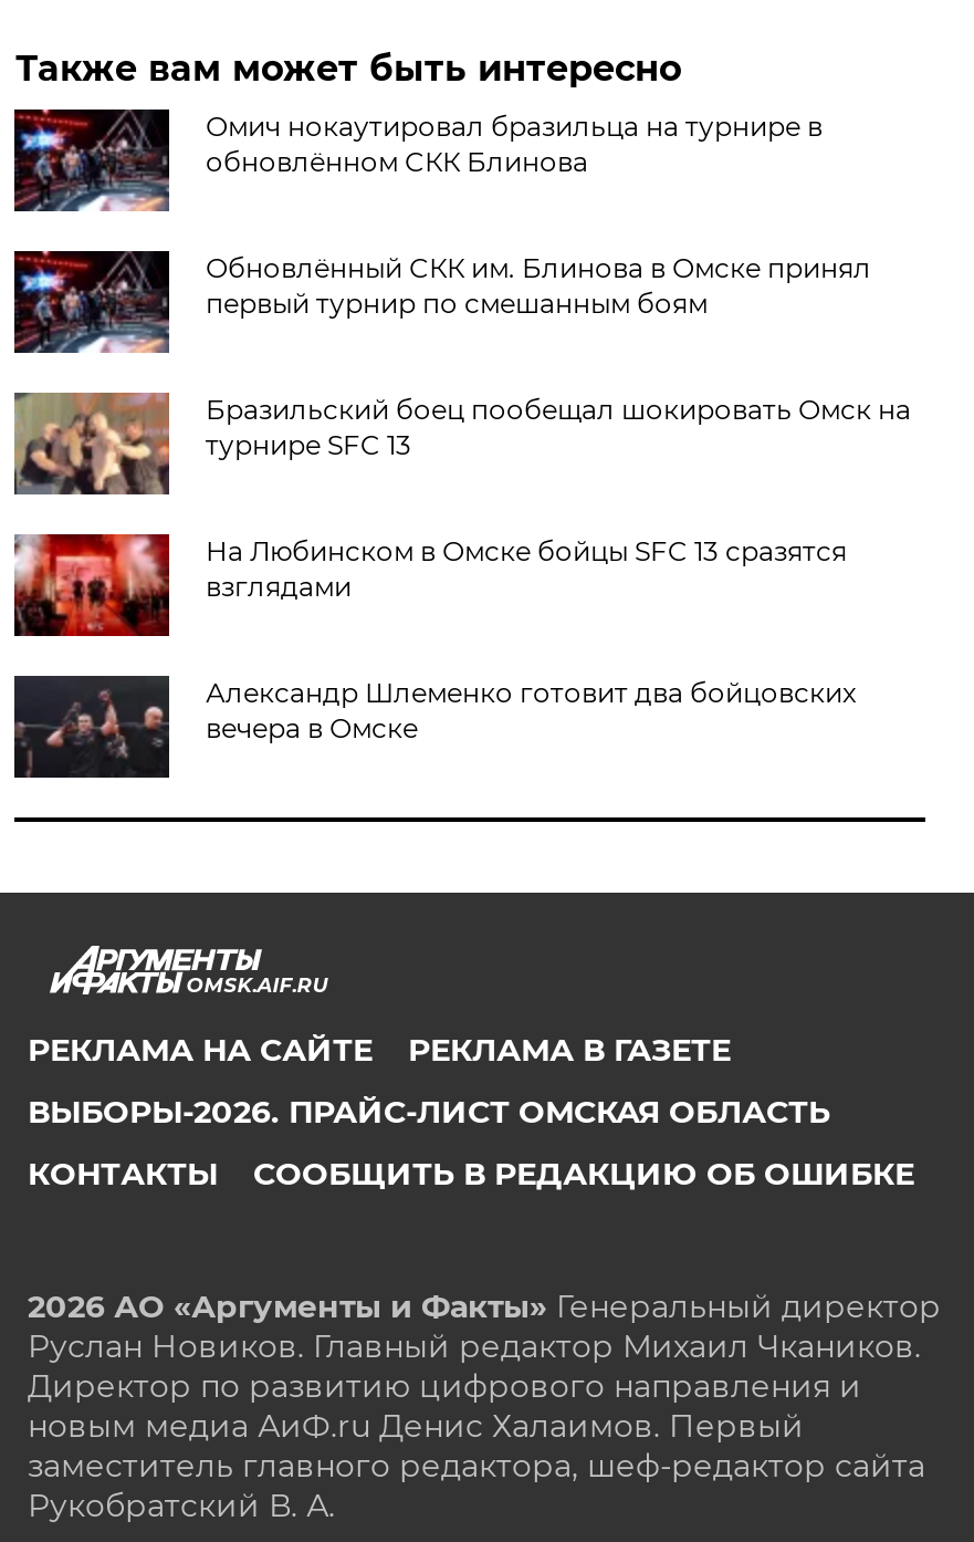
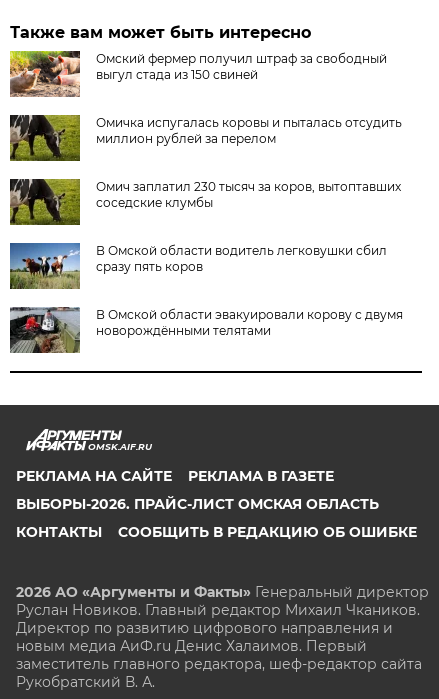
- [image]
- Омич нокаутировал бразильца на турнире в
- обновлённом СКК Блинова
+ [image]
+ Омский фермер получил штраф за свободный
+ выгул стада из 150 свиней

- [image]
- Обновлённый СКК им. Блинова в Омске принял
- первый турнир по смешанным боям
+ [image]
+ Омичка испугалась коровы и пыталась отсудить
+ миллион рублей за перелом

- [image]
- Бразильский боец пообещал шокировать Омск на
- турнире SFC 13
+ [image]
+ Омич заплатил 230 тысяч за коров, вытоптавших
+ соседские клумбы

- [image]
- На Любинском в Омске бойцы SFC 13 сразятся
- взглядами
+ [image]
+ В Омской области водитель легковушки сбил
+ сразу пять коров

- [image]
- Александр Шлеменко готовит два бойцовских
- вечера в Омске
+ [image]
+ В Омской области эвакуировали корову с двумя
+ новорождёнными телятами
